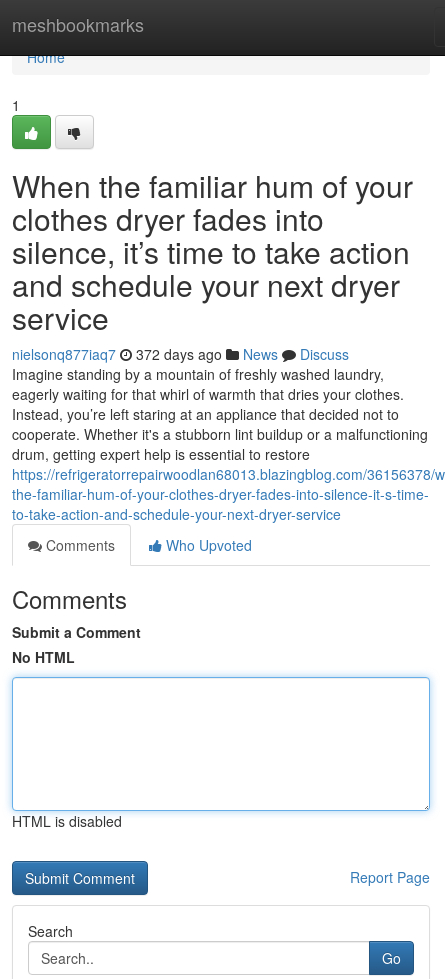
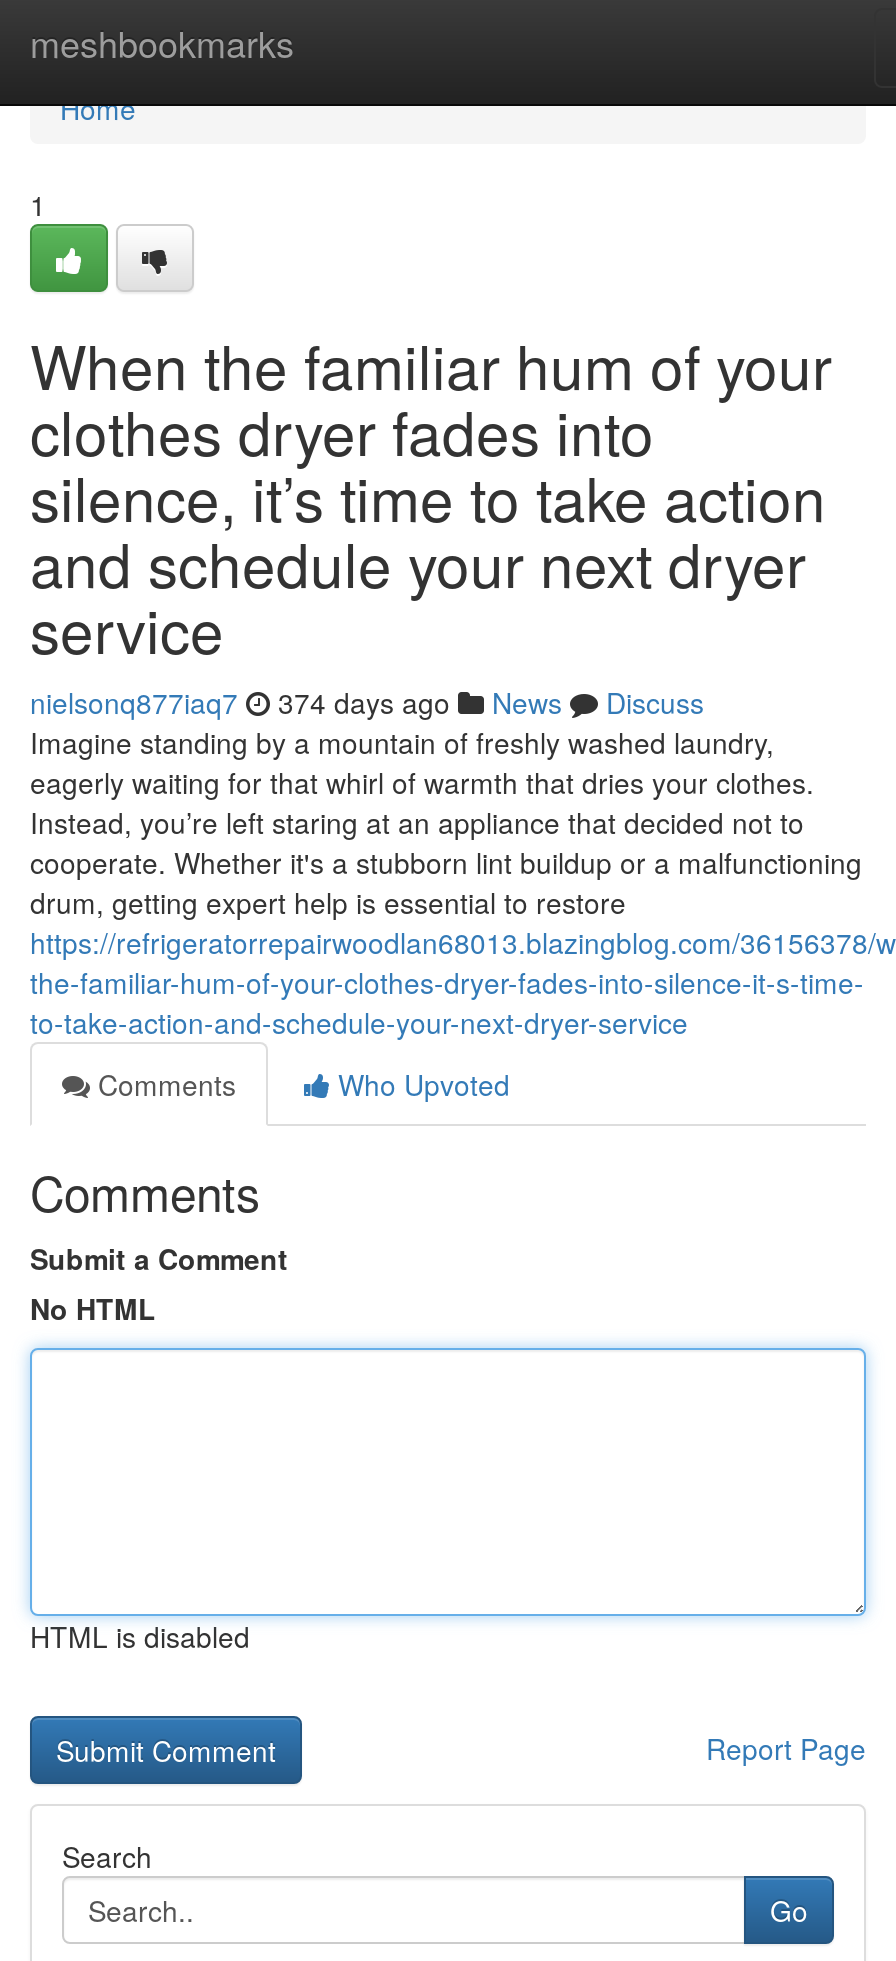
- nielsonq877iaq7 372 days ago News Discuss
+ nielsonq877iaq7 374 days ago News Discuss
